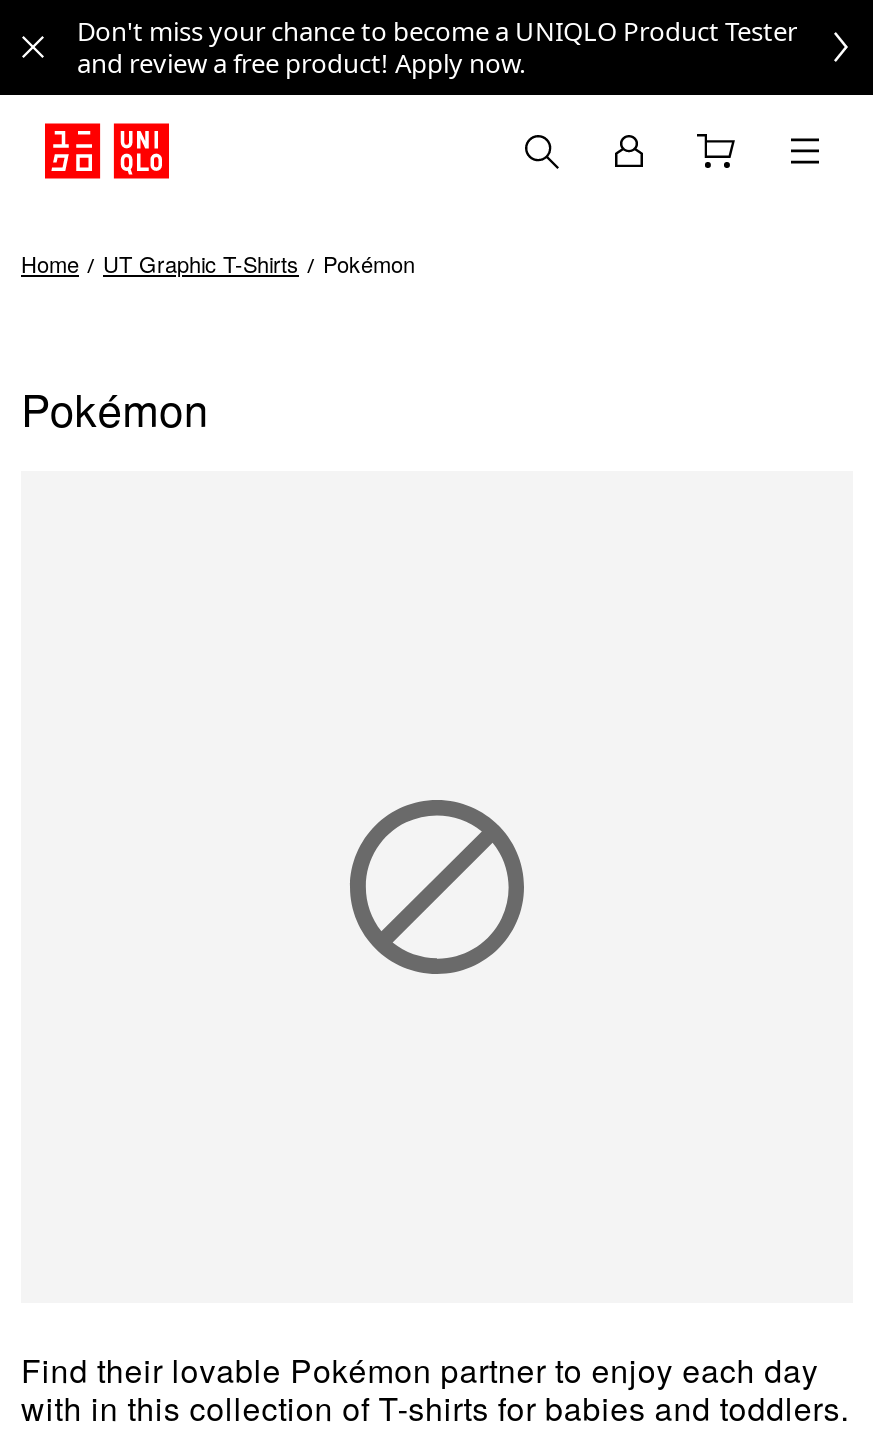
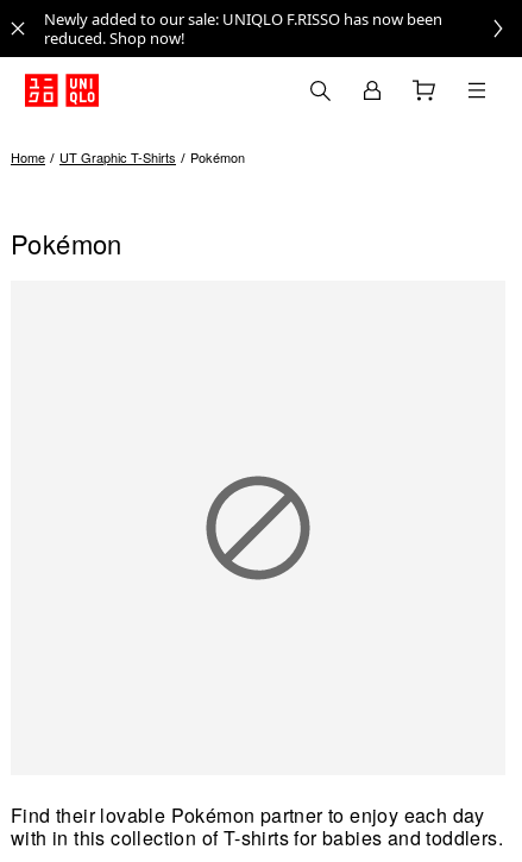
- Don't miss your chance to become a UNIQLO Product Tester
- and review a free product! Apply now.
+ Newly added to our sale: UNIQLO F.RISSO has now been
+ reduced. Shop now!
